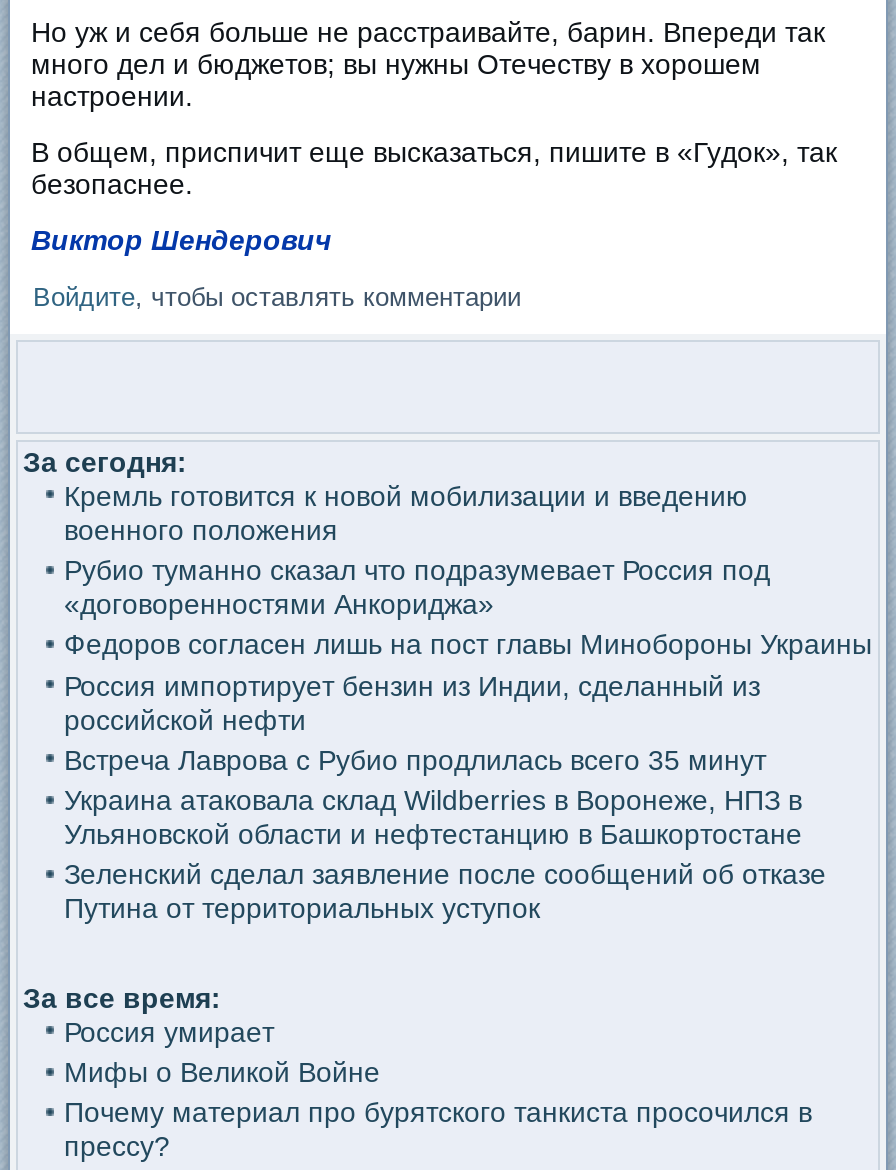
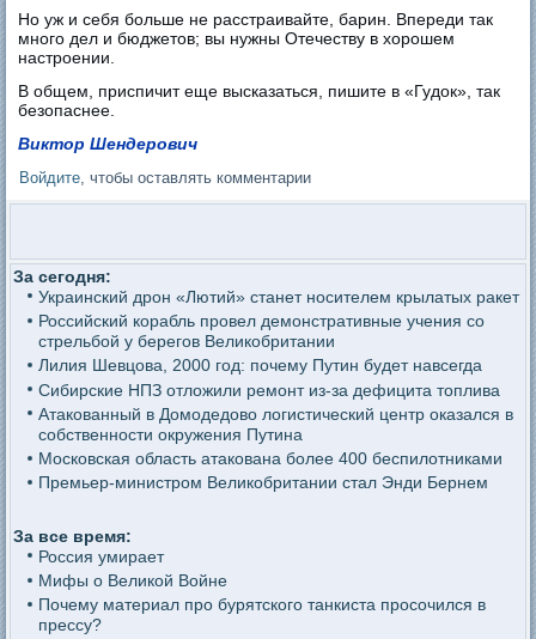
- Кремль готовится к новой мобилизации и введению
- военного положения
- Рубио туманно сказал что подразумевает Россия под
- «договоренностями Анкориджа»
- Федоров согласен лишь на пост главы Минобороны Украины
- Россия импортирует бензин из Индии, сделанный из
- российской нефти
- Встреча Лаврова с Рубио продлилась всего 35 минут
- Украина атаковала склад Wildberries в Воронеже, НПЗ в
- Ульяновской области и нефтестанцию в Башкортостане
- Зеленский сделал заявление после сообщений об отказе
- Путина от территориальных уступок
+ Украинский дрон «Лютий» станет носителем крылатых ракет
+ Российский корабль провел демонстративные учения со
+ стрельбой у берегов Великобритании
+ Лилия Шевцова, 2000 год: почему Путин будет навсегда
+ Сибирские НПЗ отложили ремонт из-за дефицита топлива
+ Атакованный в Домодедово логистический центр оказался в
+ собственности окружения Путина
+ Московская область атакована более 400 беспилотниками
+ Премьер-министром Великобритании стал Энди Бернем
